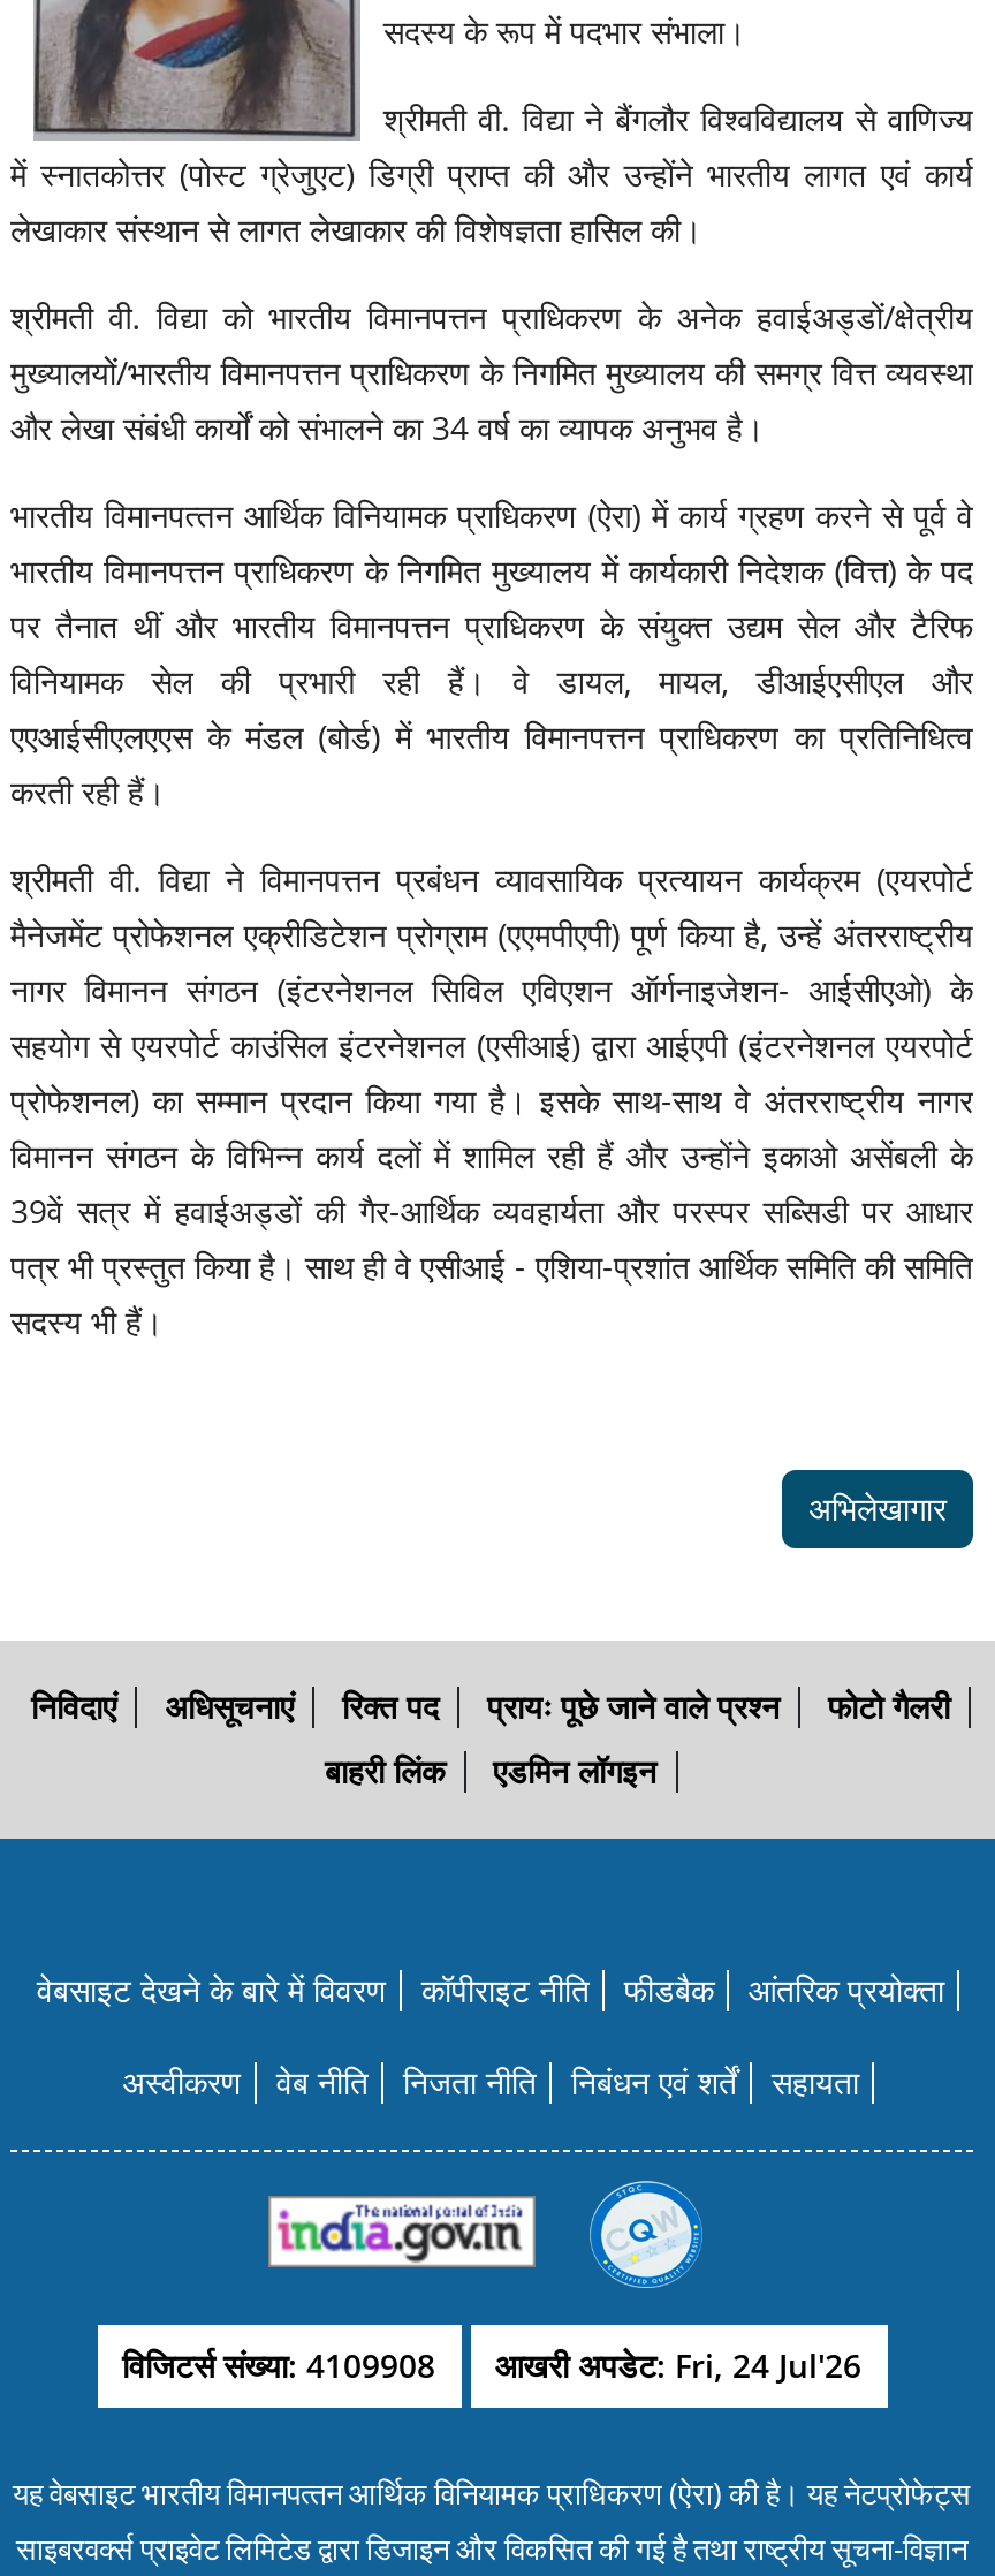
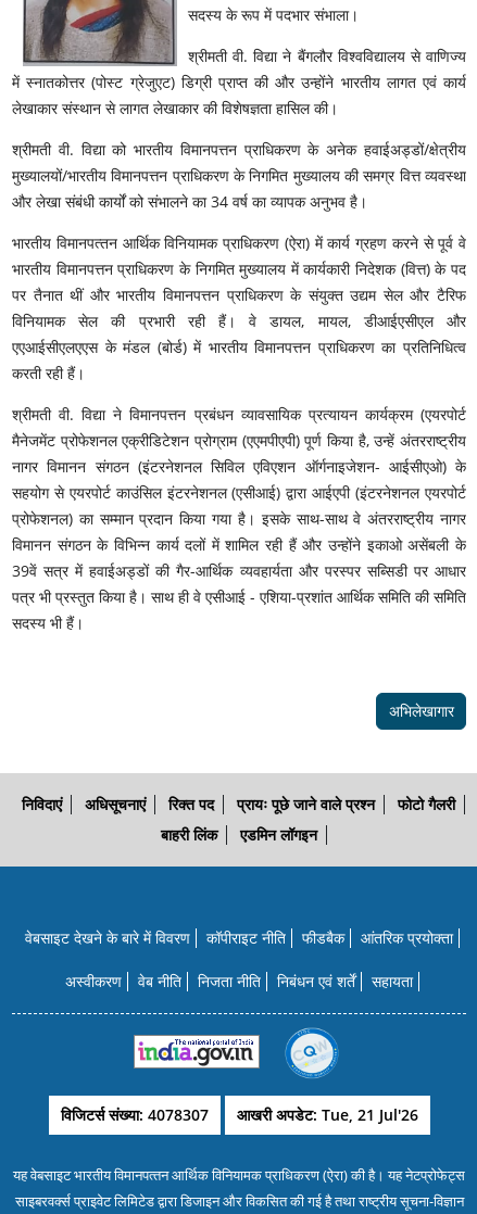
- विजिटर्स संख्या: 4109908
+ विजिटर्स संख्या: 4078307

- आखरी अपडेट: Fri, 24 Jul'26
+ आखरी अपडेट: Tue, 21 Jul'26
